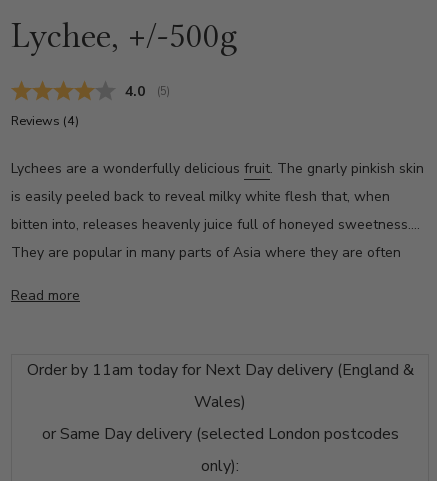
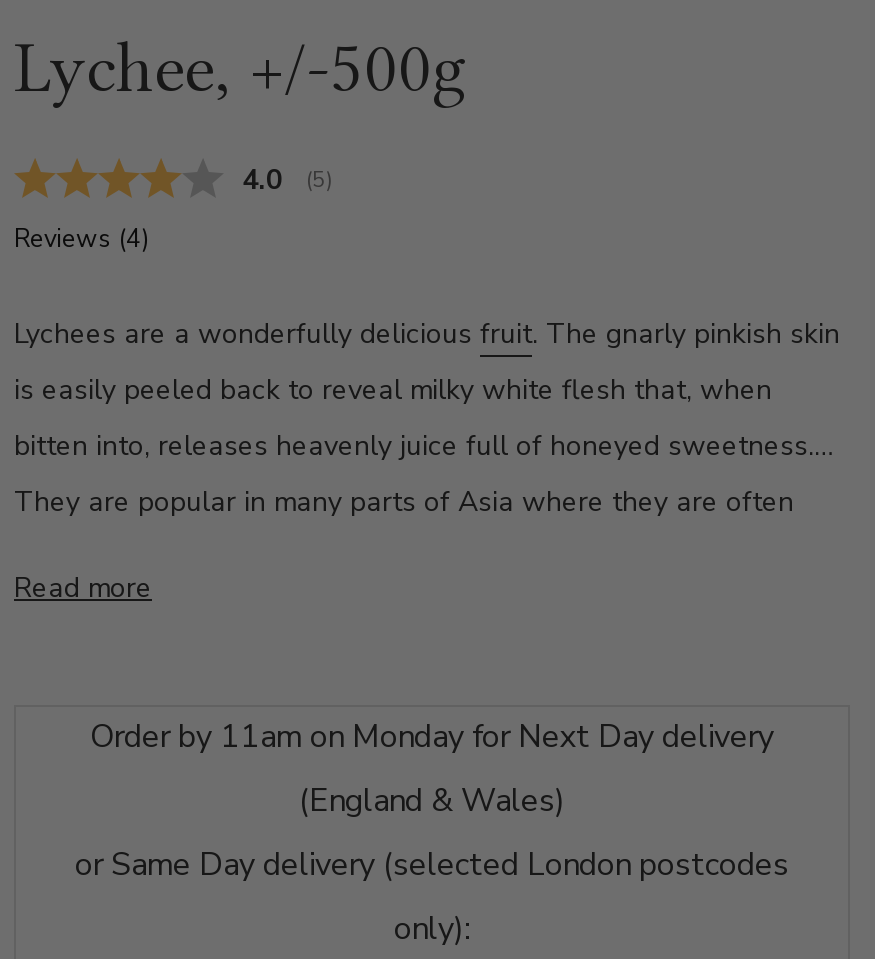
- Order by 11am today for Next Day delivery (England &
+ Order by 11am on Monday for Next Day delivery

- Wales)
+ (England & Wales)
